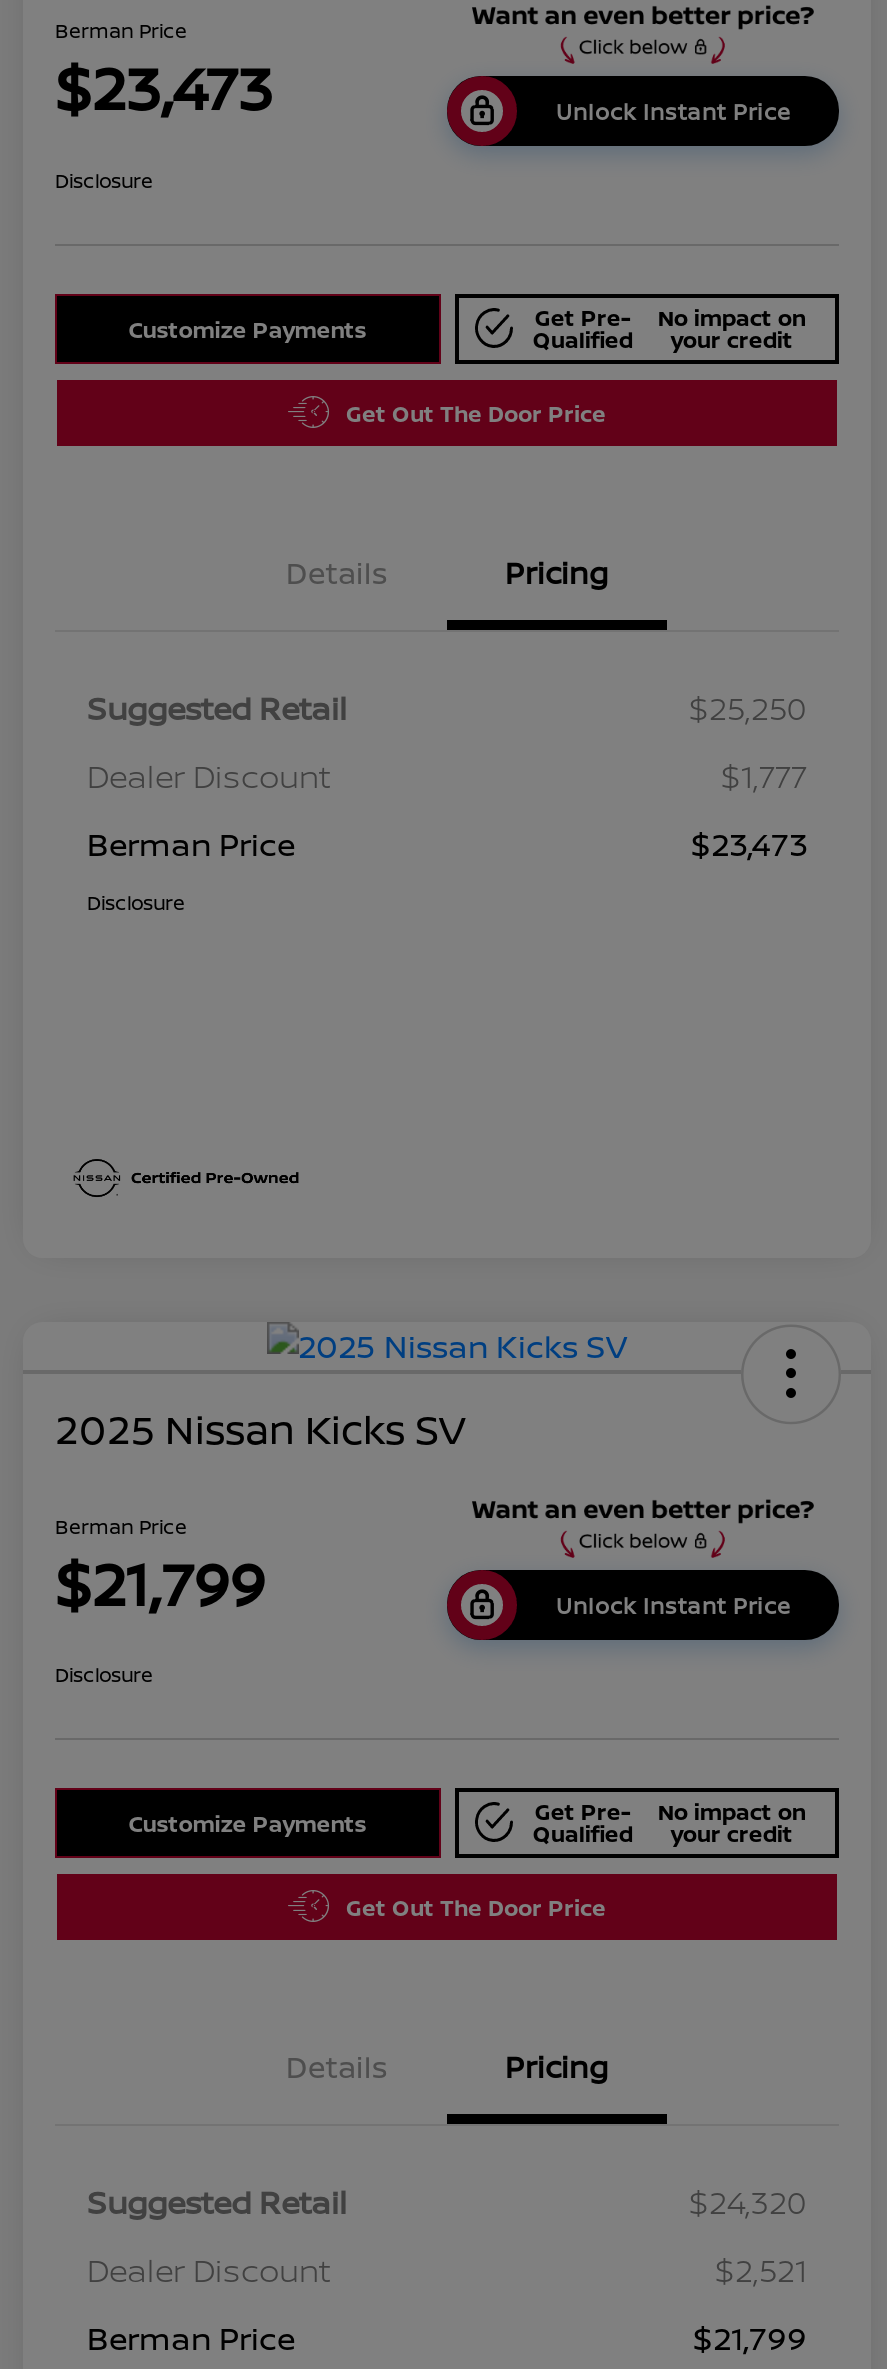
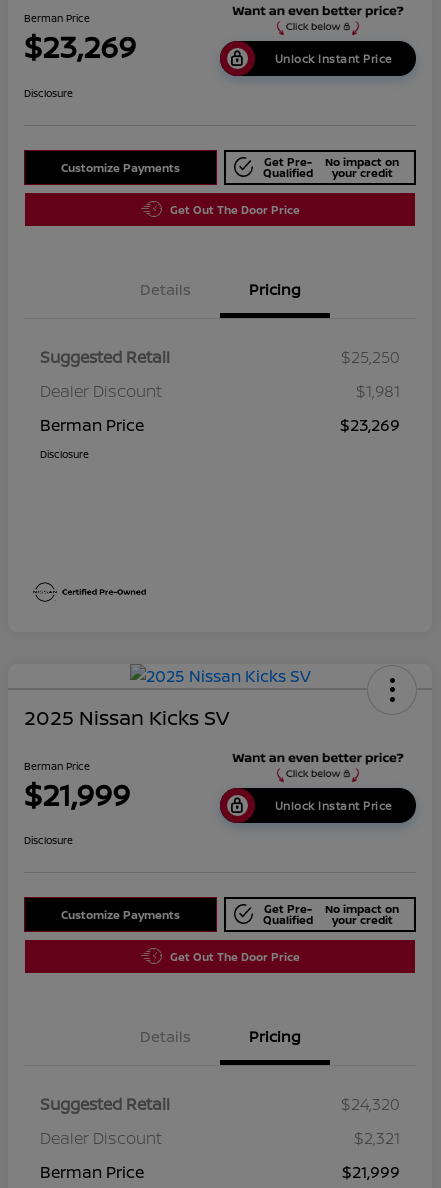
- $23,473
+ $23,269

- $1,777
+ $1,981

- $23,473
+ $23,269

- $21,799
+ $21,999

- $2,521
+ $2,321

- $21,799
+ $21,999
